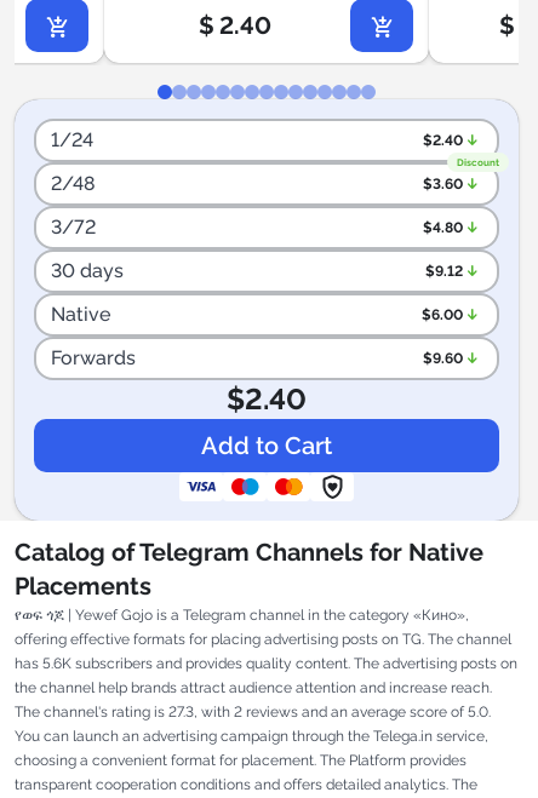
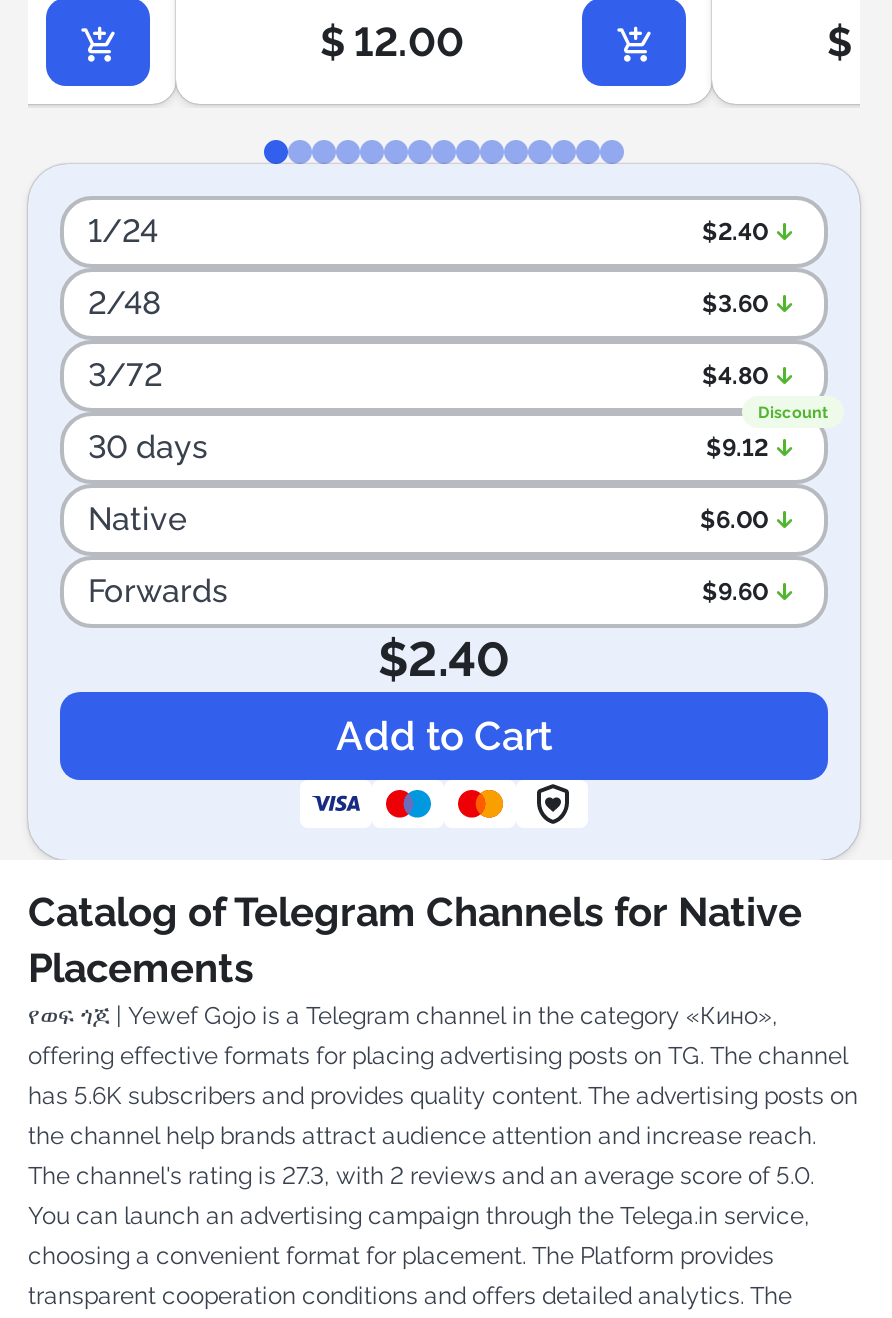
- $ 2.40
+ $ 12.00

moved down: Discount
